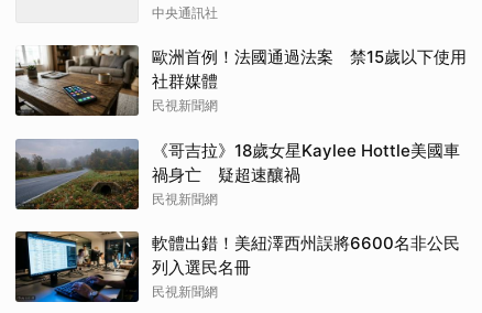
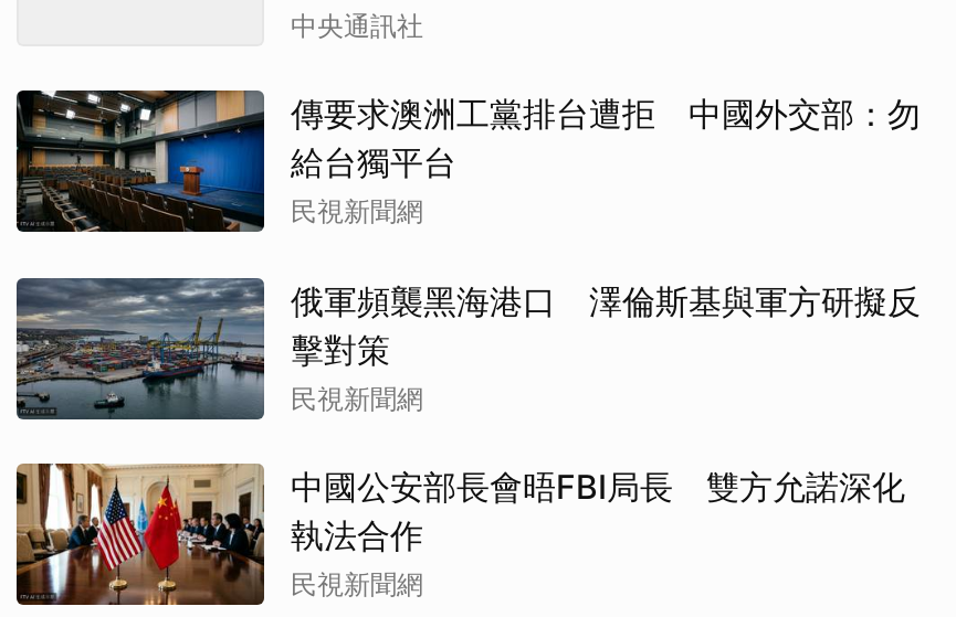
- [image]
- 歐洲首例！法國通過法案 禁15歲以下使用
- 社群媒體
+ [image]
+ 傳要求澳洲工黨排台遭拒 中國外交部：勿
+ 給台獨平台

- [image]
- 《哥吉拉》18歲女星Kaylee Hottle美國車
- 禍身亡 疑超速釀禍
+ [image]
+ 俄軍頻襲黑海港口 澤倫斯基與軍方研擬反
+ 擊對策

- [image]
- 軟體出錯！美紐澤西州誤將6600名非公民
- 列入選民名冊
+ [image]
+ 中國公安部長會晤FBI局長 雙方允諾深化
+ 執法合作
